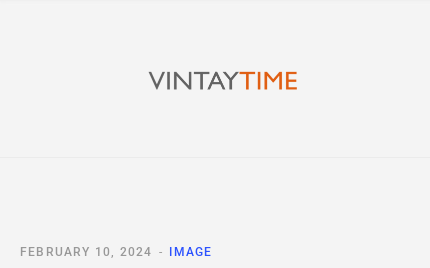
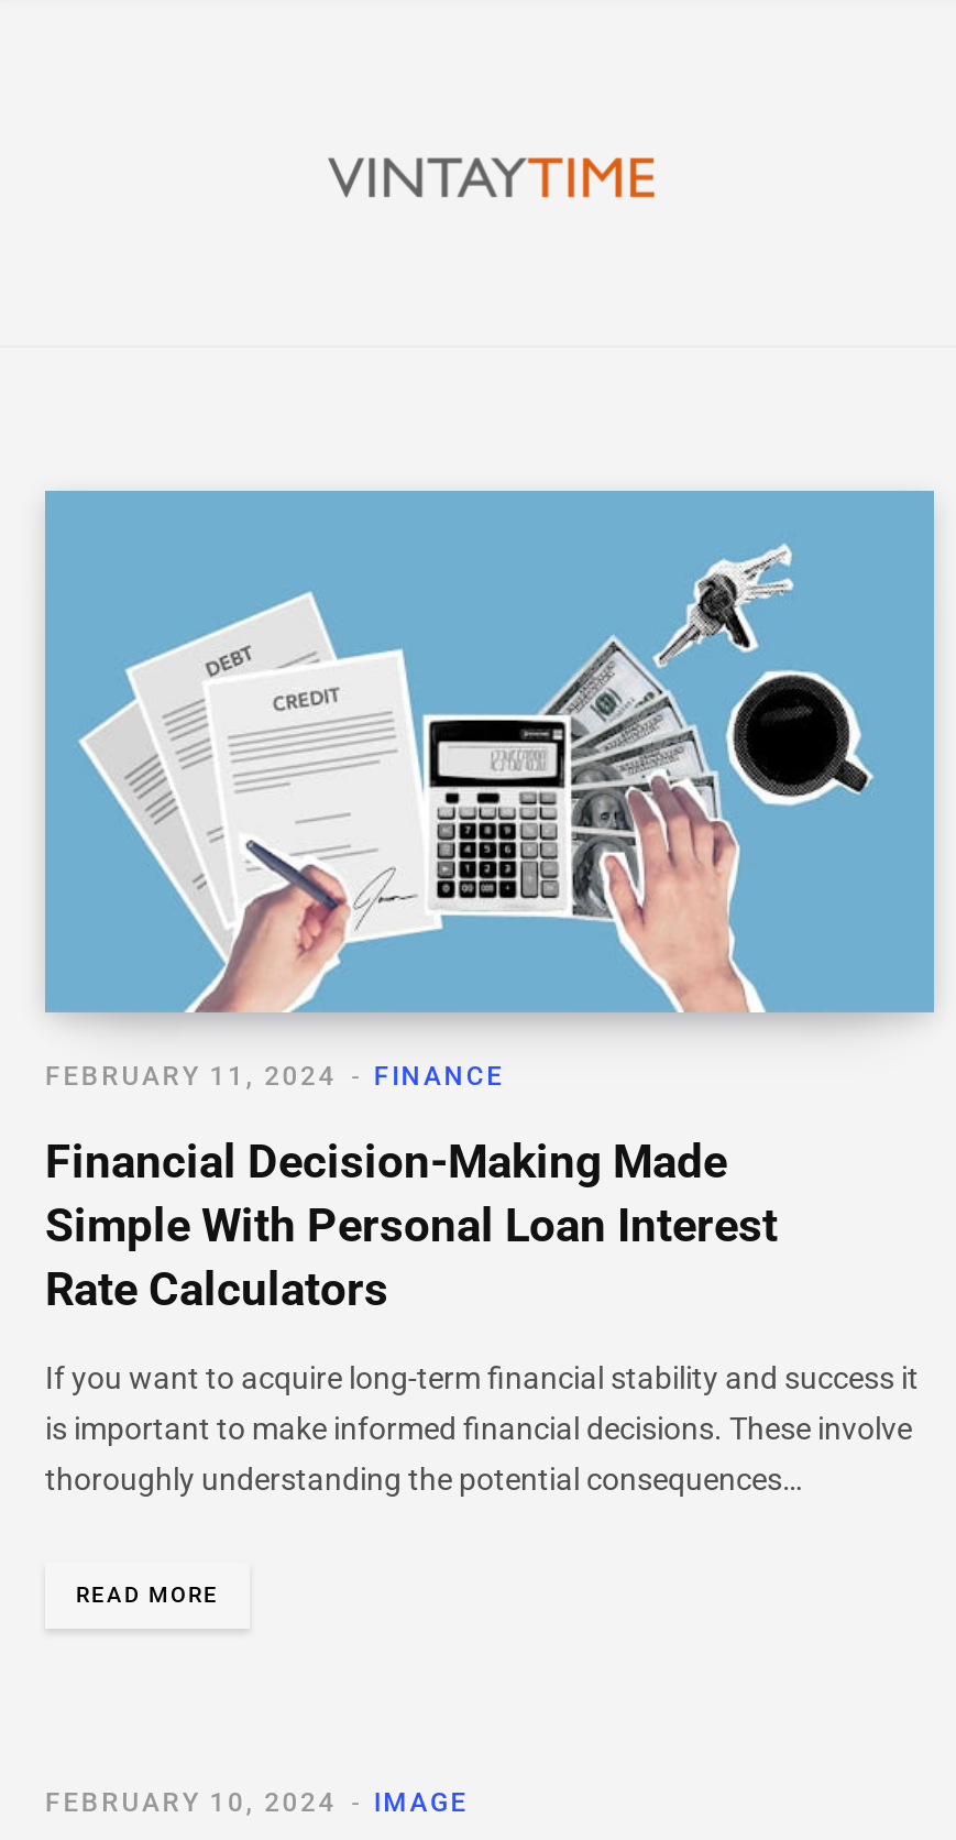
+ [image]
+ FINANCE
+ FEBRUARY 11, 2024
+ Financial Decision-Making Made
+ Simple With Personal Loan Interest
+ Rate Calculators
+ If you want to acquire long-term financial stability and success it
+ is important to make informed financial decisions. These involve
+ thoroughly understanding the potential consequences…
+ READ MORE
